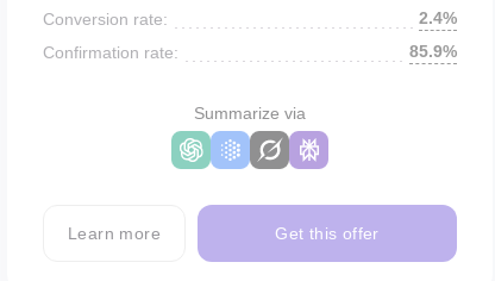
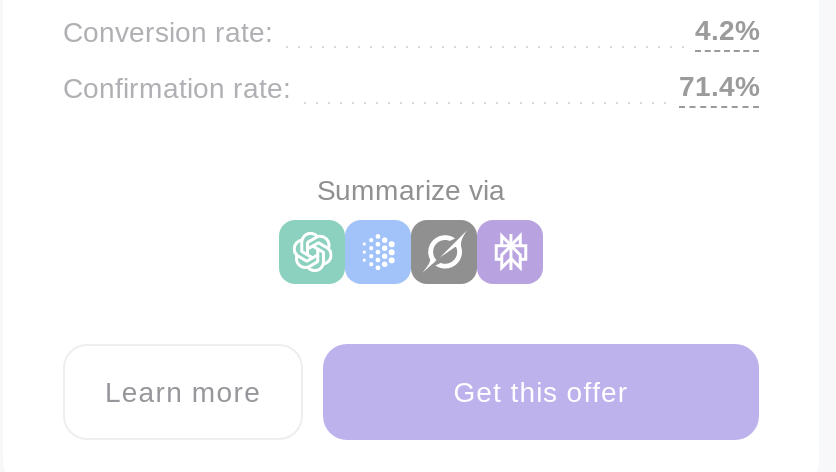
- 2.4%
+ 4.2%

- 85.9%
+ 71.4%
